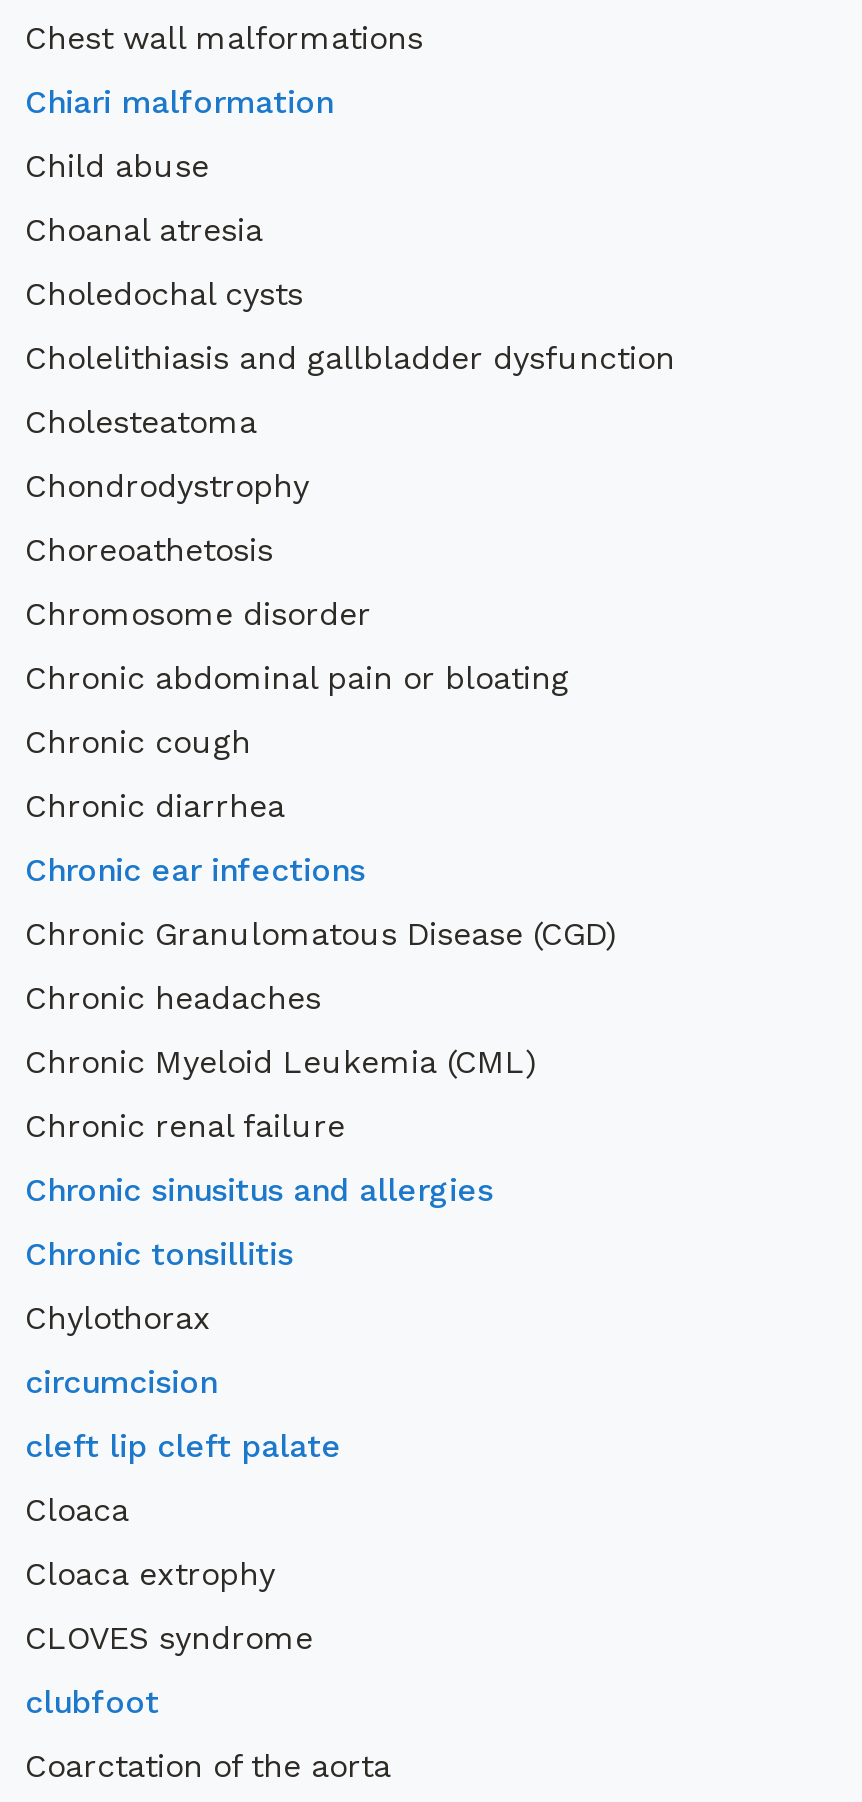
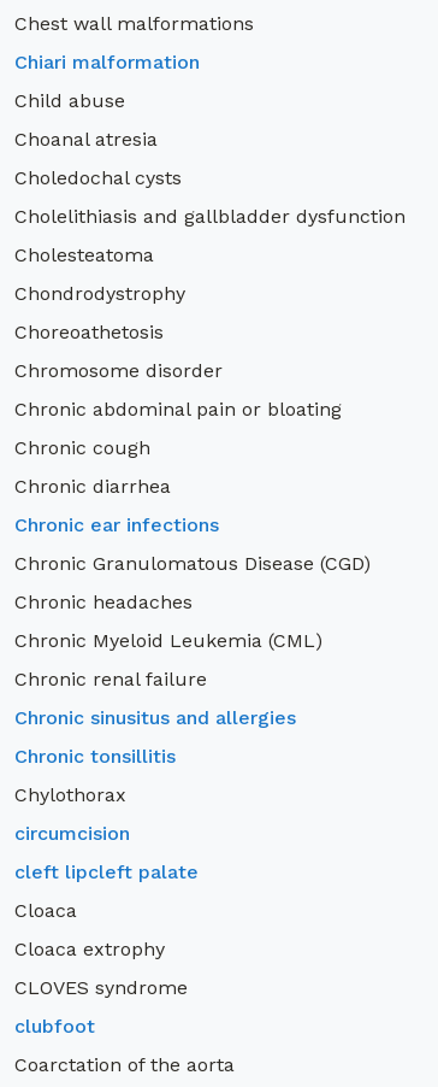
- cleft lip cleft palate
+ cleft lipcleft palate
